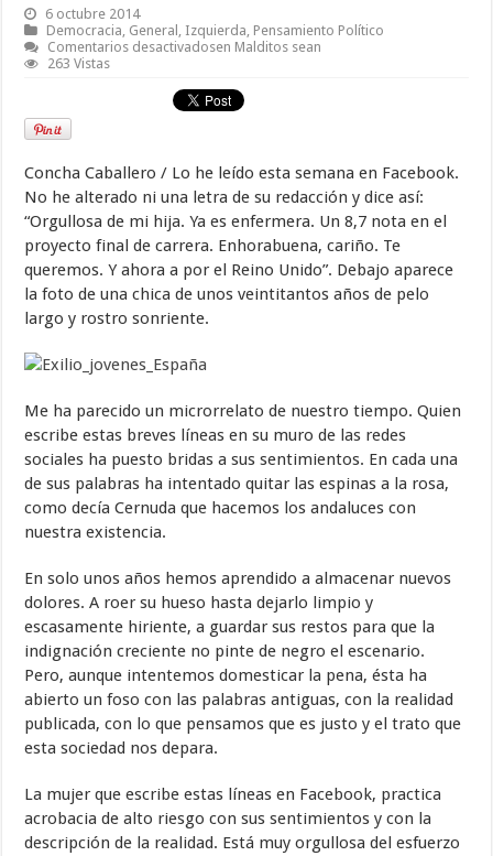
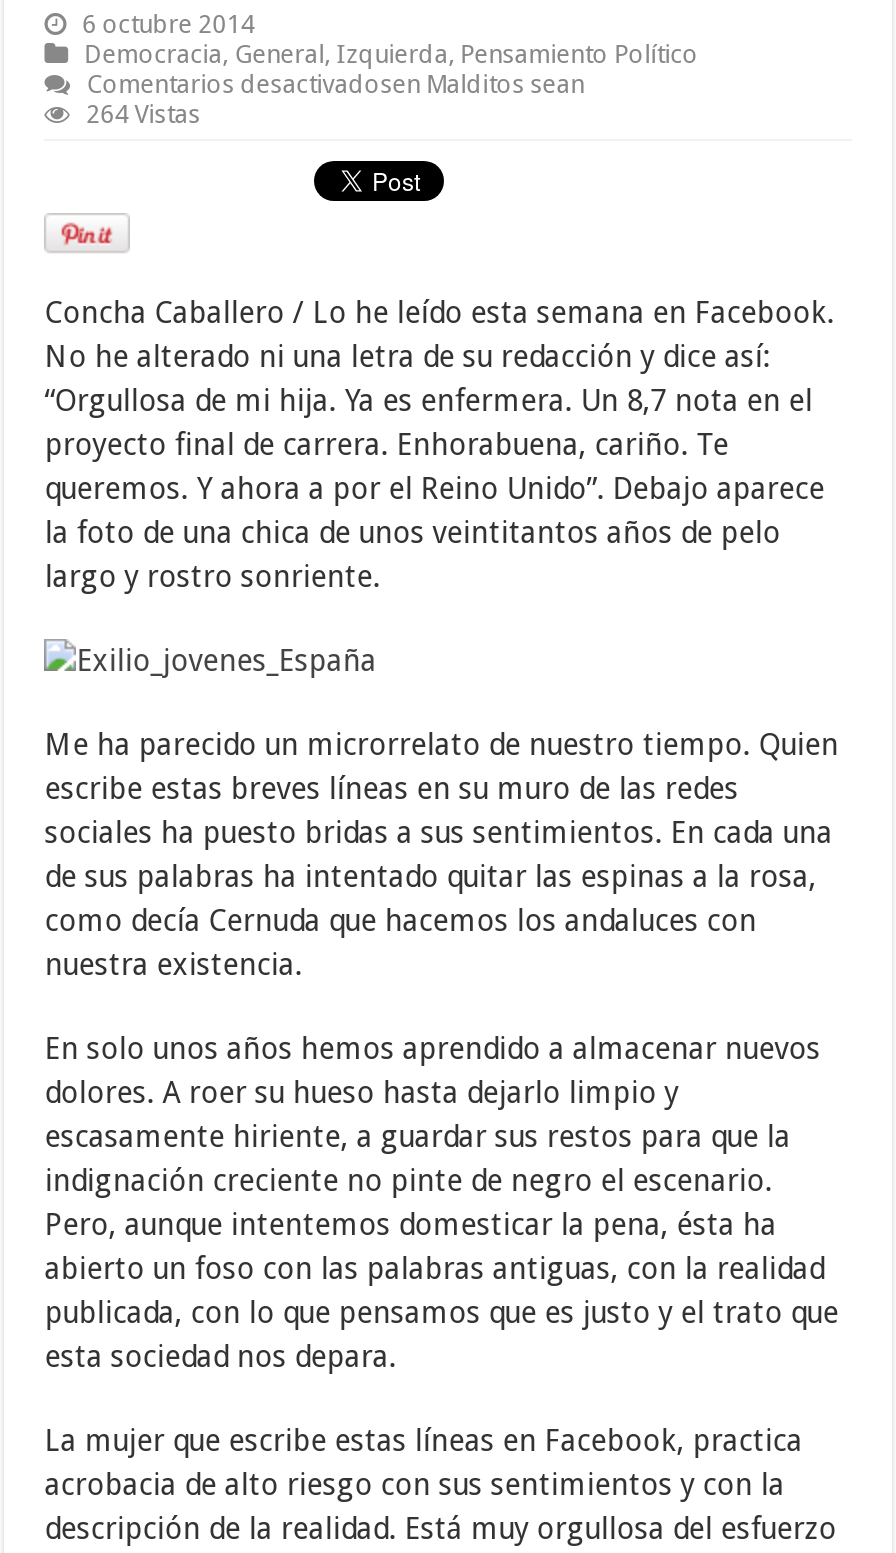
- 263 Vistas
+ 264 Vistas
